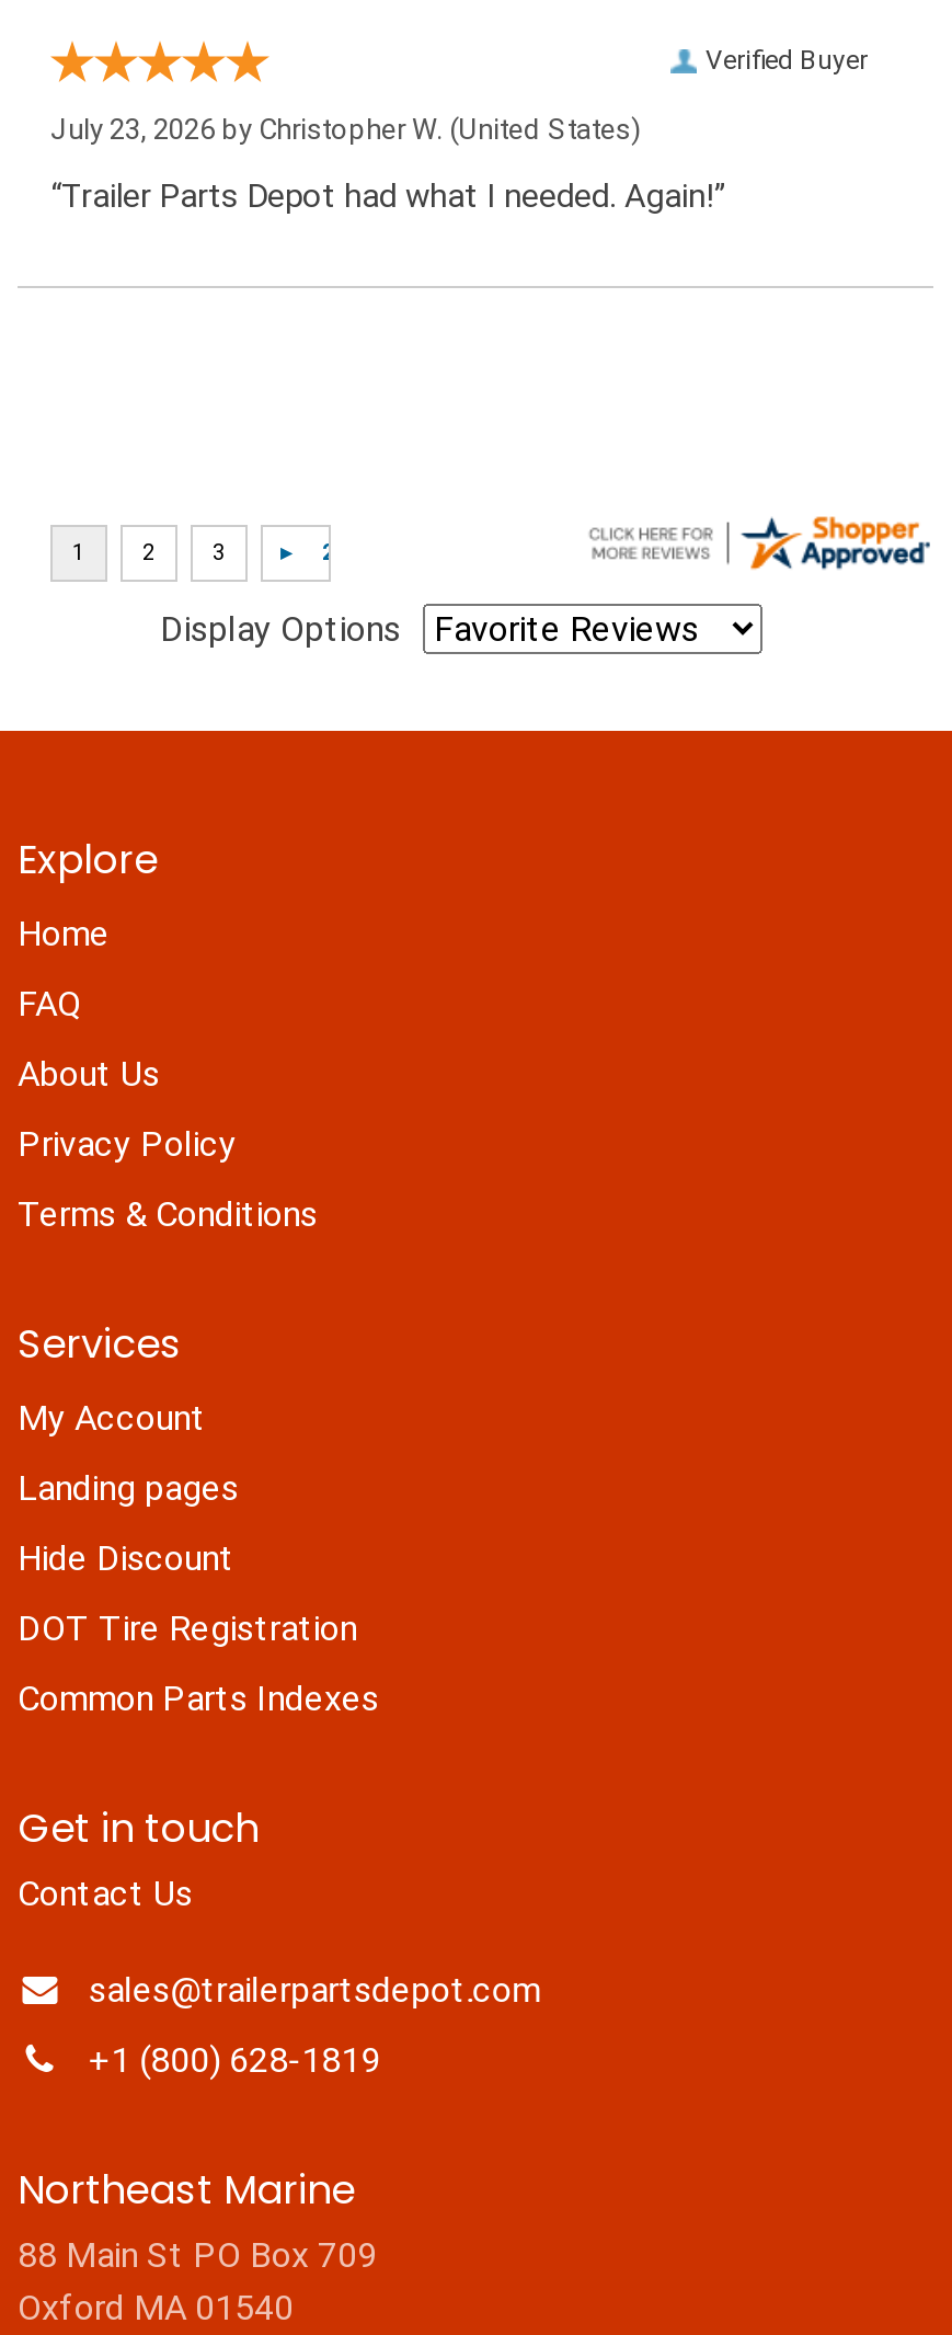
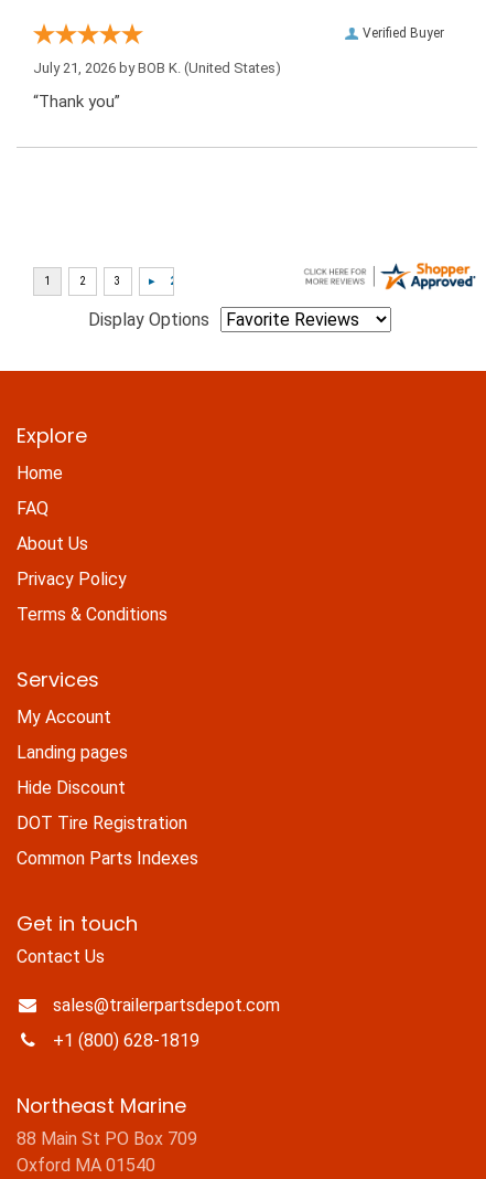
- July 23, 2026 by Christopher W. (United States)
+ July 21, 2026 by BOB K. (United States)

- “Trailer Parts Depot had what I needed. Again!”
+ “Thank you”
